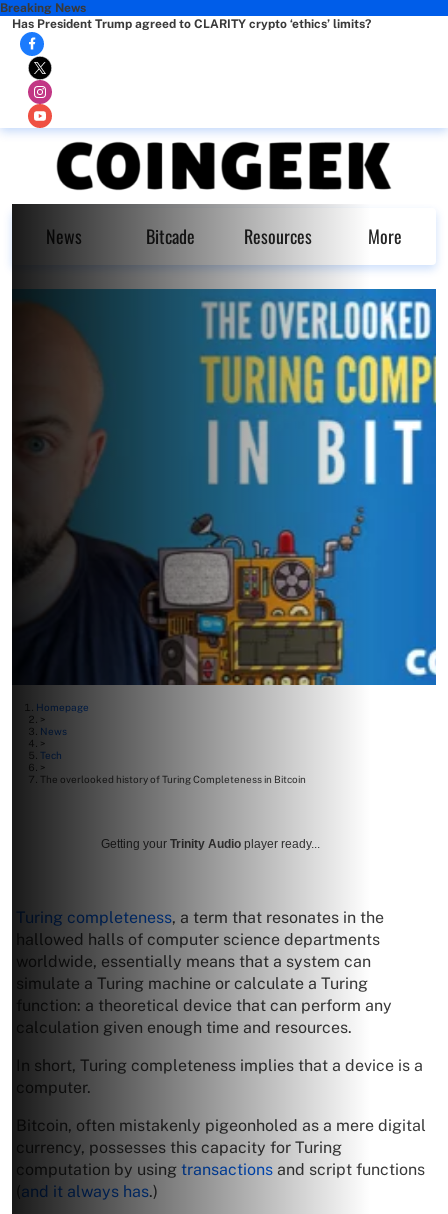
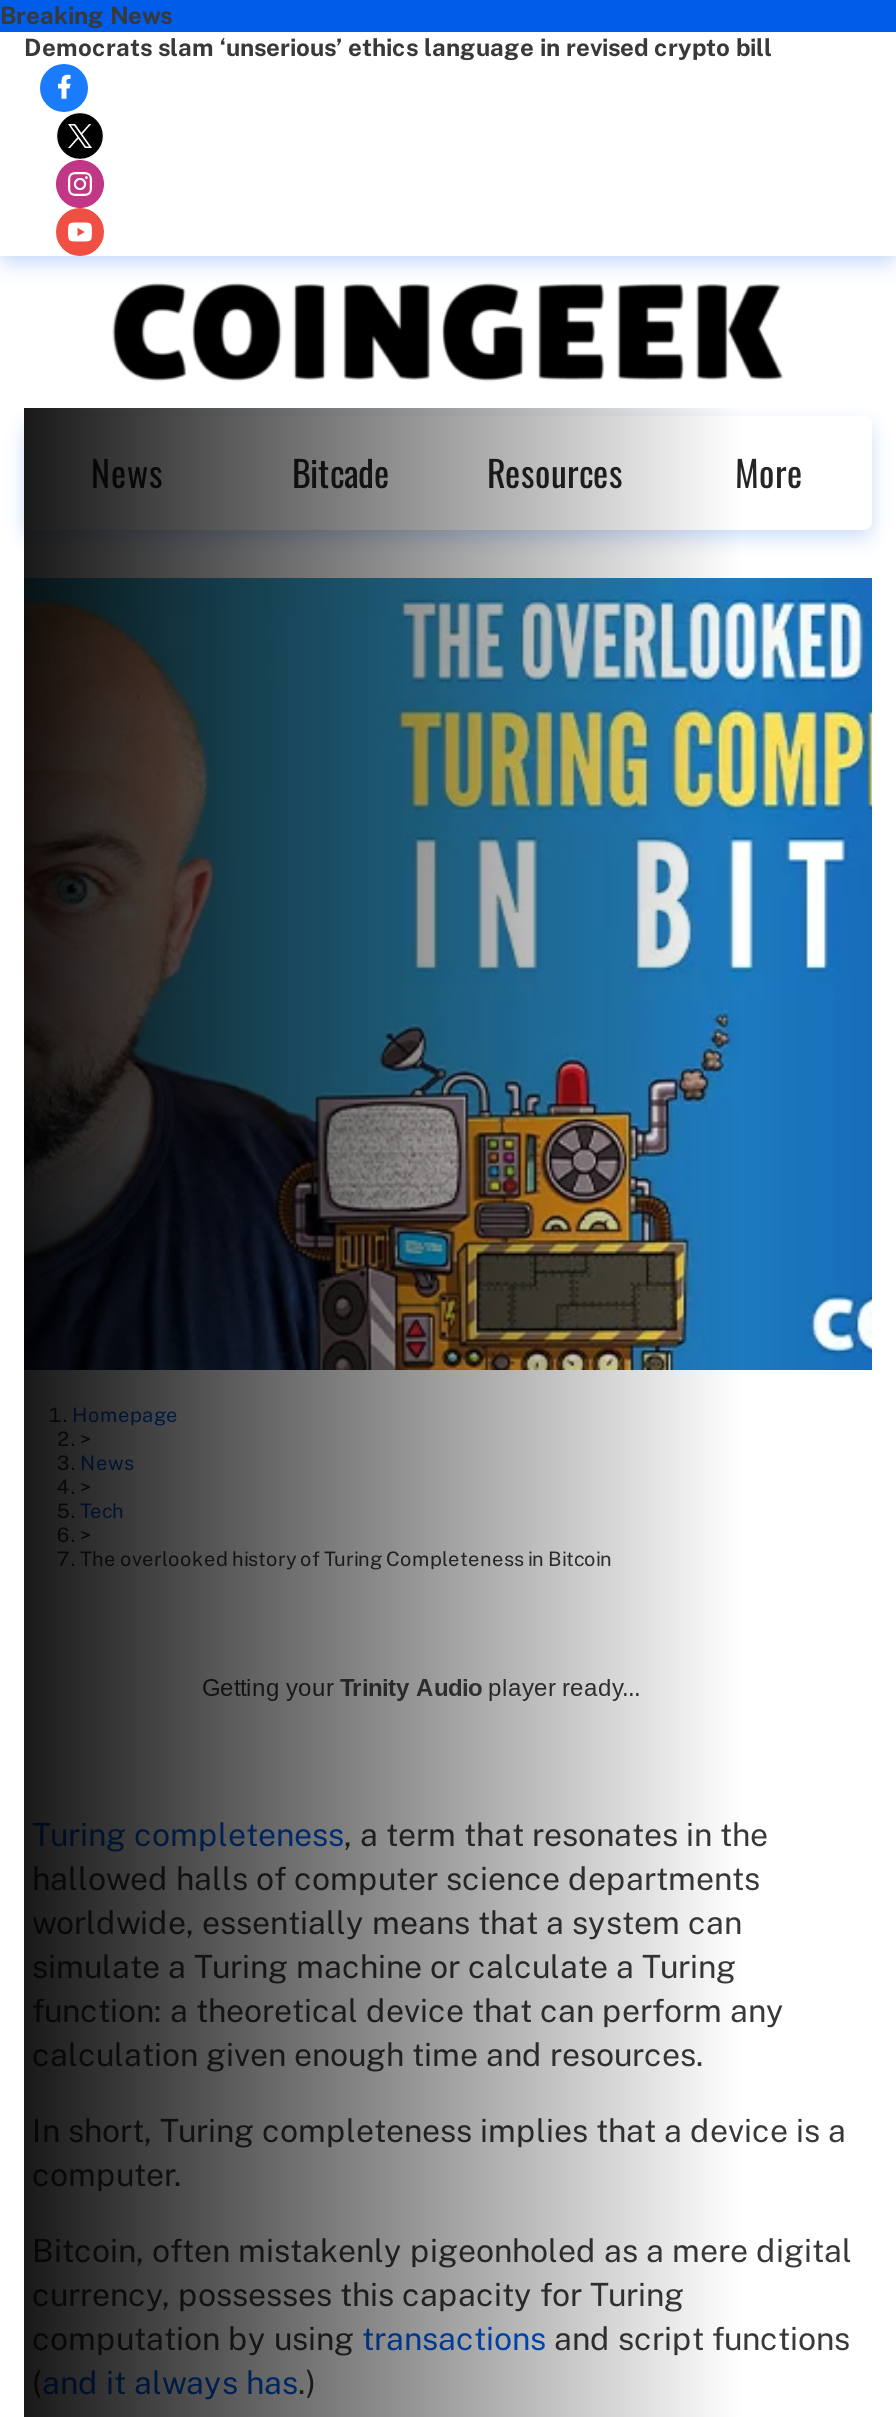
- Has President Trump agreed to CLARITY crypto ‘ethics’ limits?
+ Democrats slam ‘unserious’ ethics language in revised crypto bill
